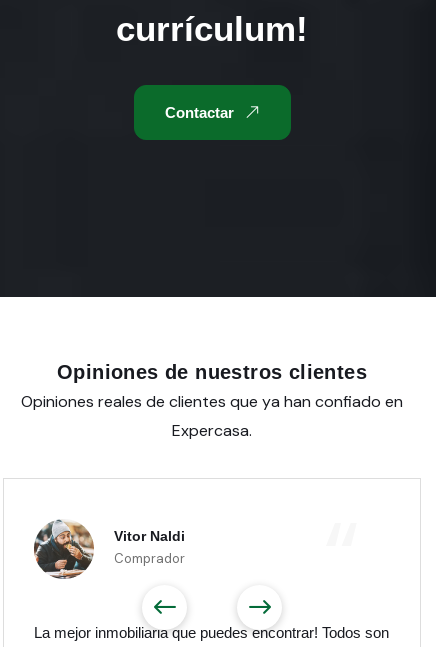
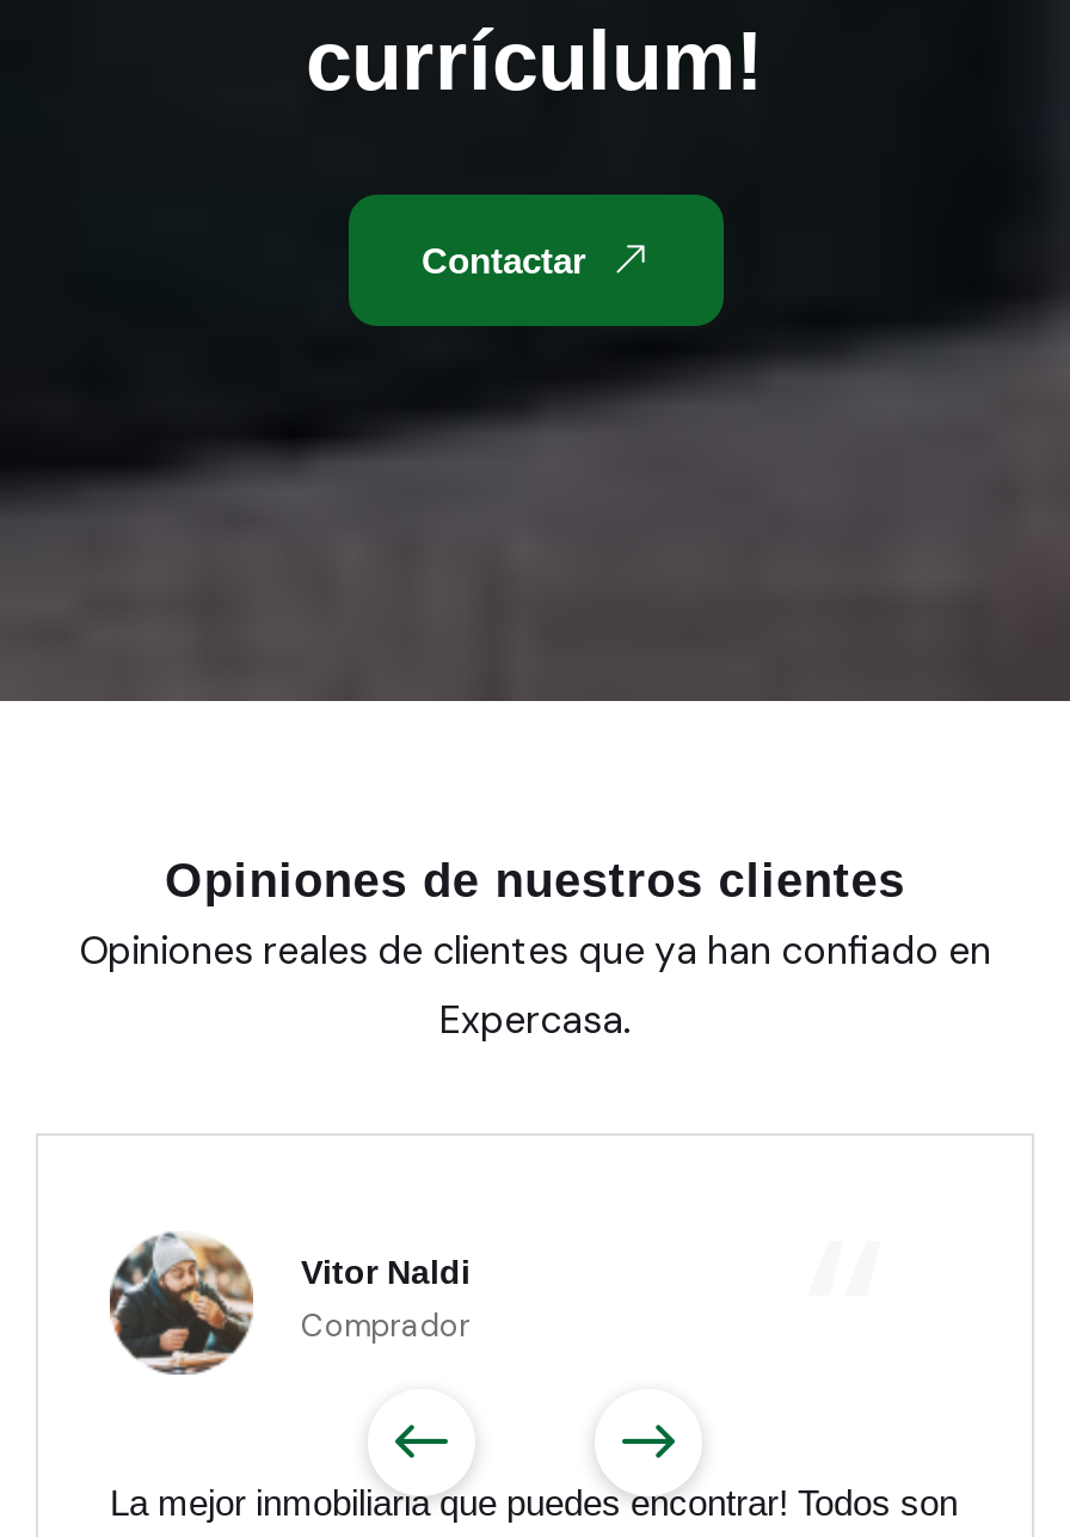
+ [image]
